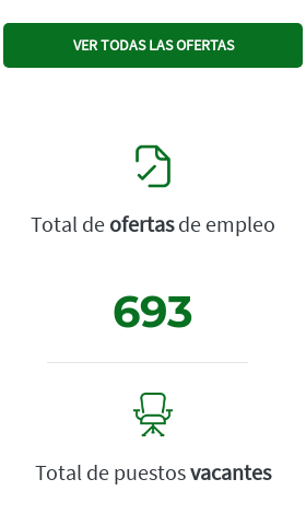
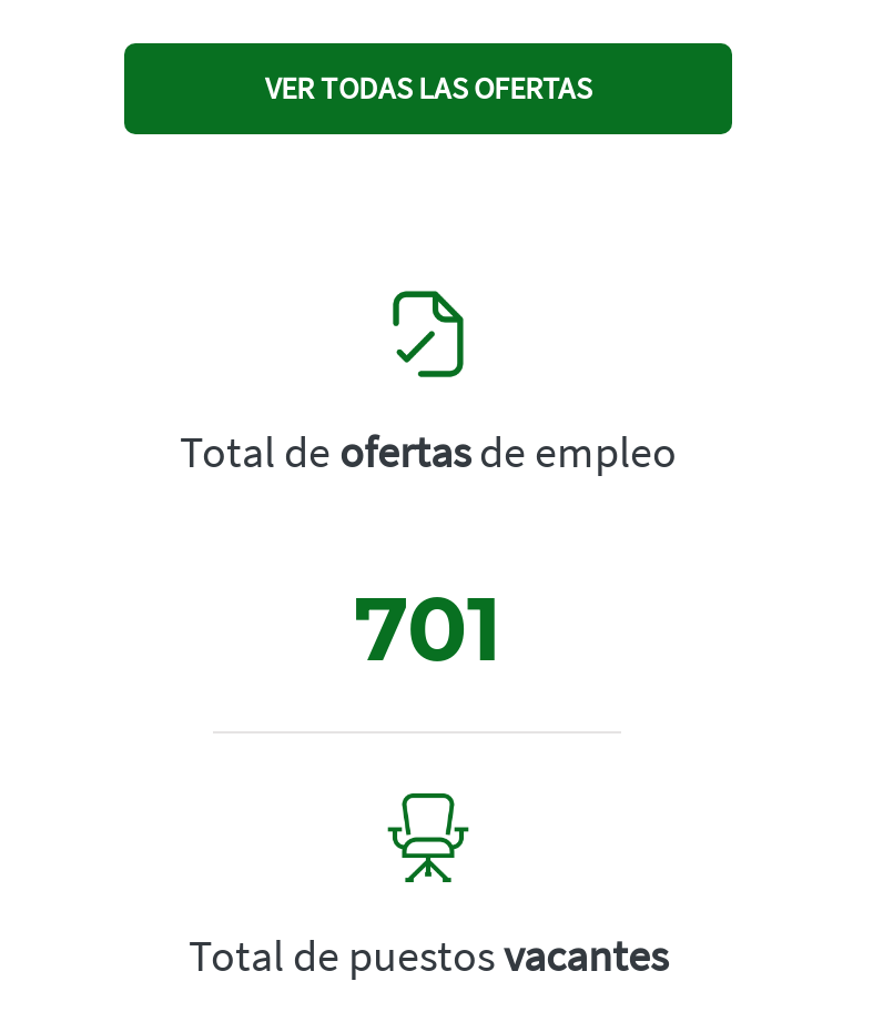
- 693
+ 701
